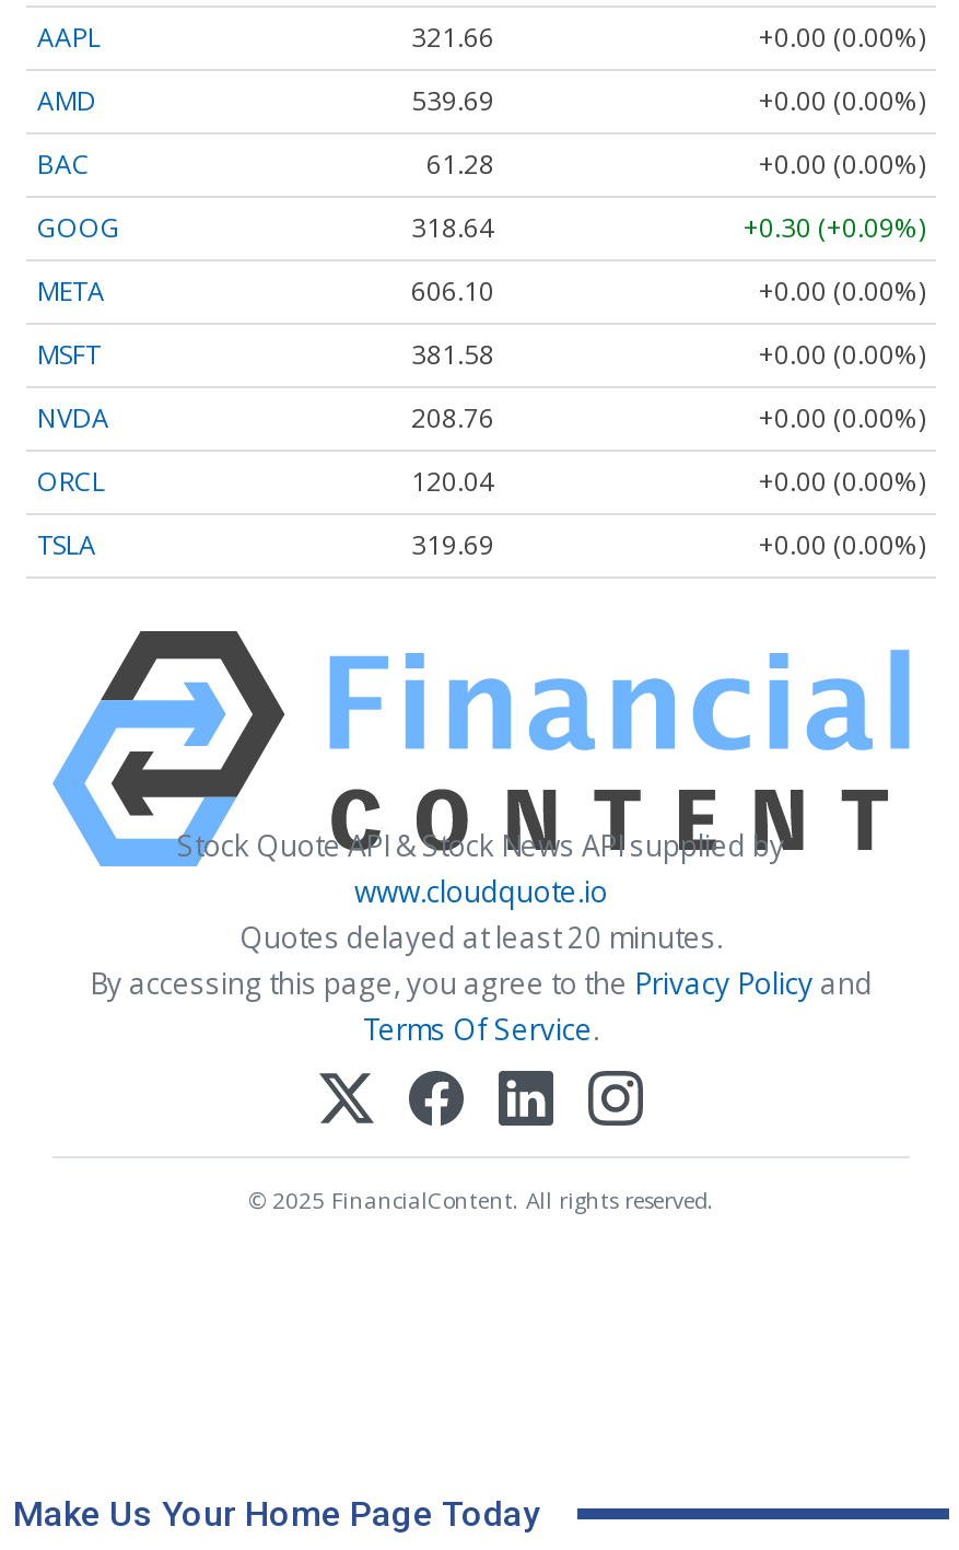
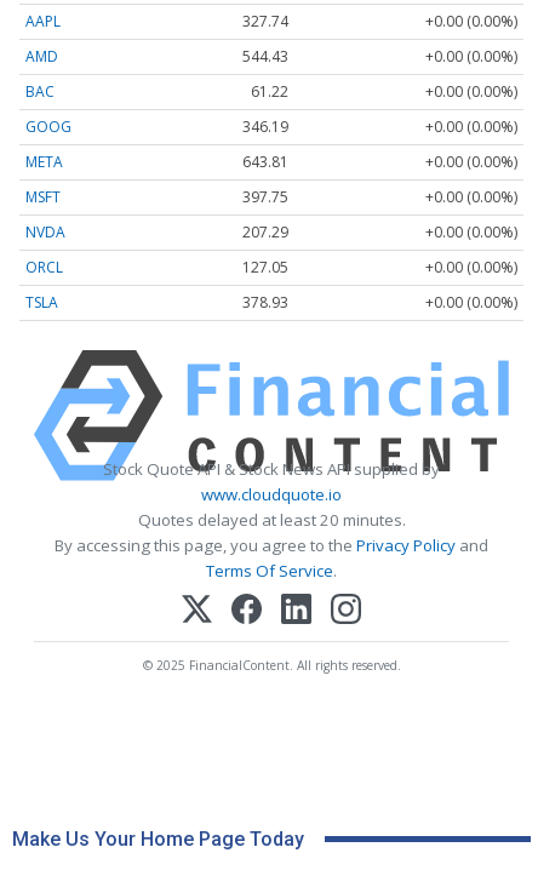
- 321.66
+ 327.74

- 539.69
+ 544.43

- 61.28
+ 61.22

- 318.64
+ 346.19

- +0.30 (+0.09%)
+ +0.00 (0.00%)

- 606.10
+ 643.81

- 381.58
+ 397.75

- 208.76
+ 207.29

- 120.04
+ 127.05

- 319.69
+ 378.93
